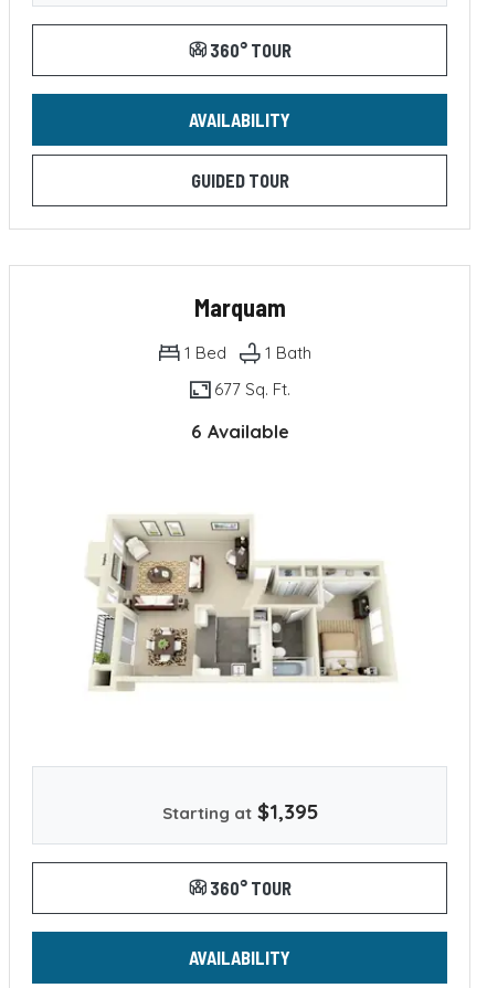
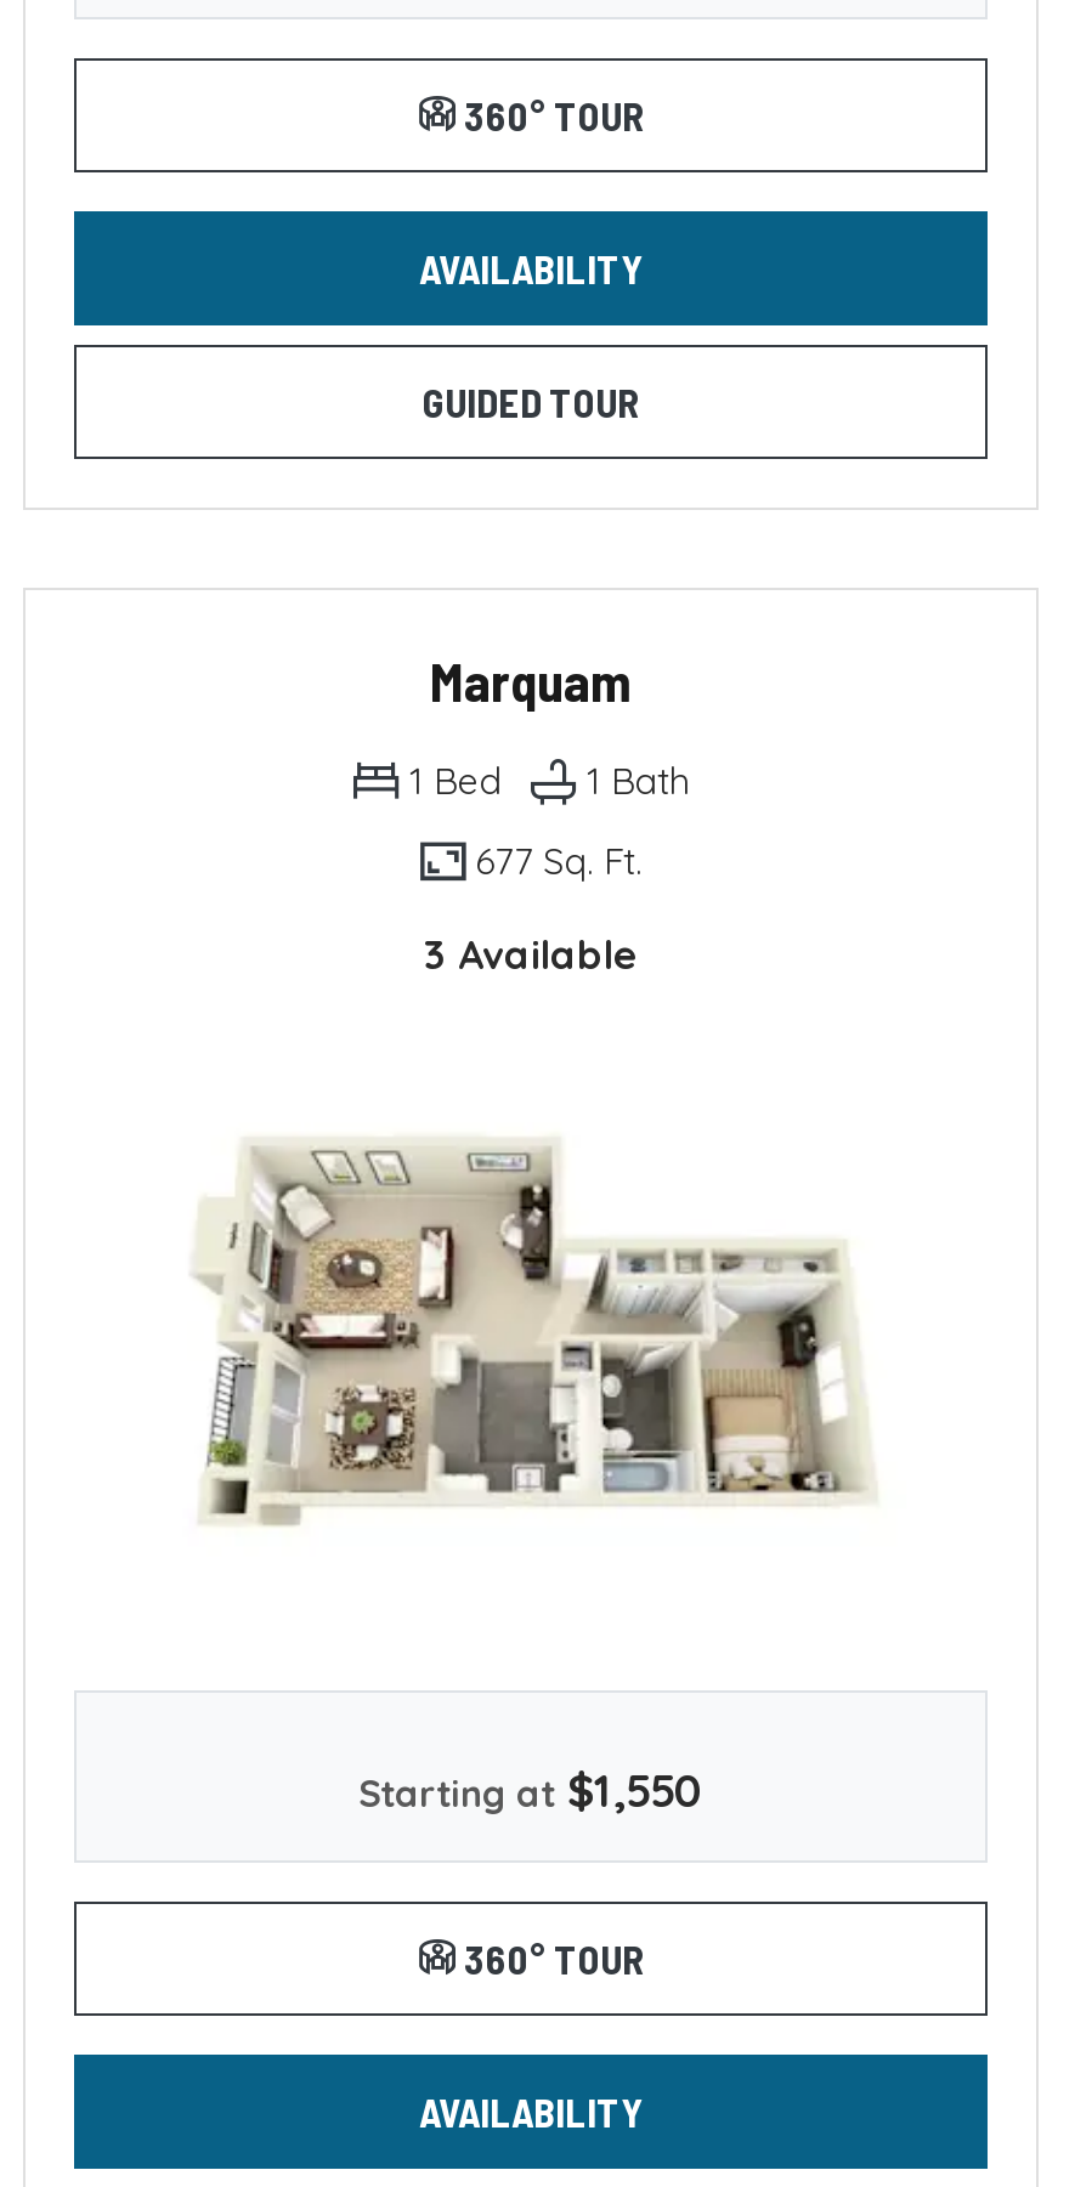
- 6 Available
+ 3 Available

- Starting at $1,395
+ Starting at $1,550
